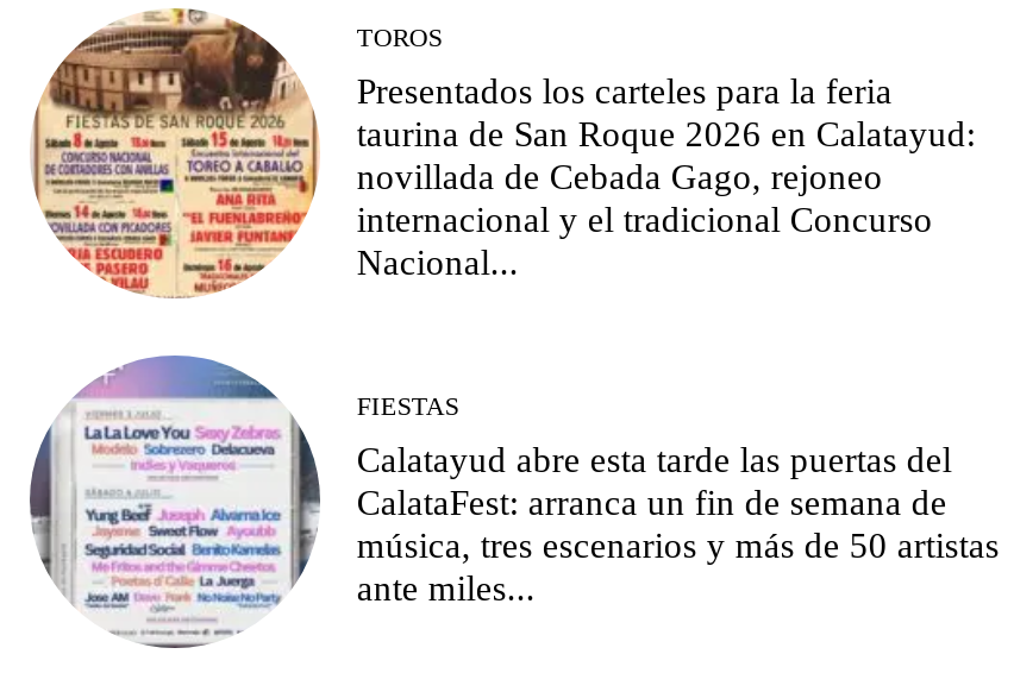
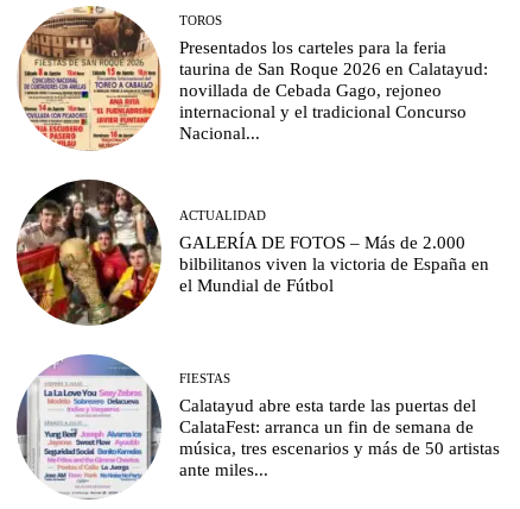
+ [image]
+ ACTUALIDAD
+ GALERÍA DE FOTOS – Más de 2.000
+ bilbilitanos viven la victoria de España en
+ el Mundial de Fútbol
